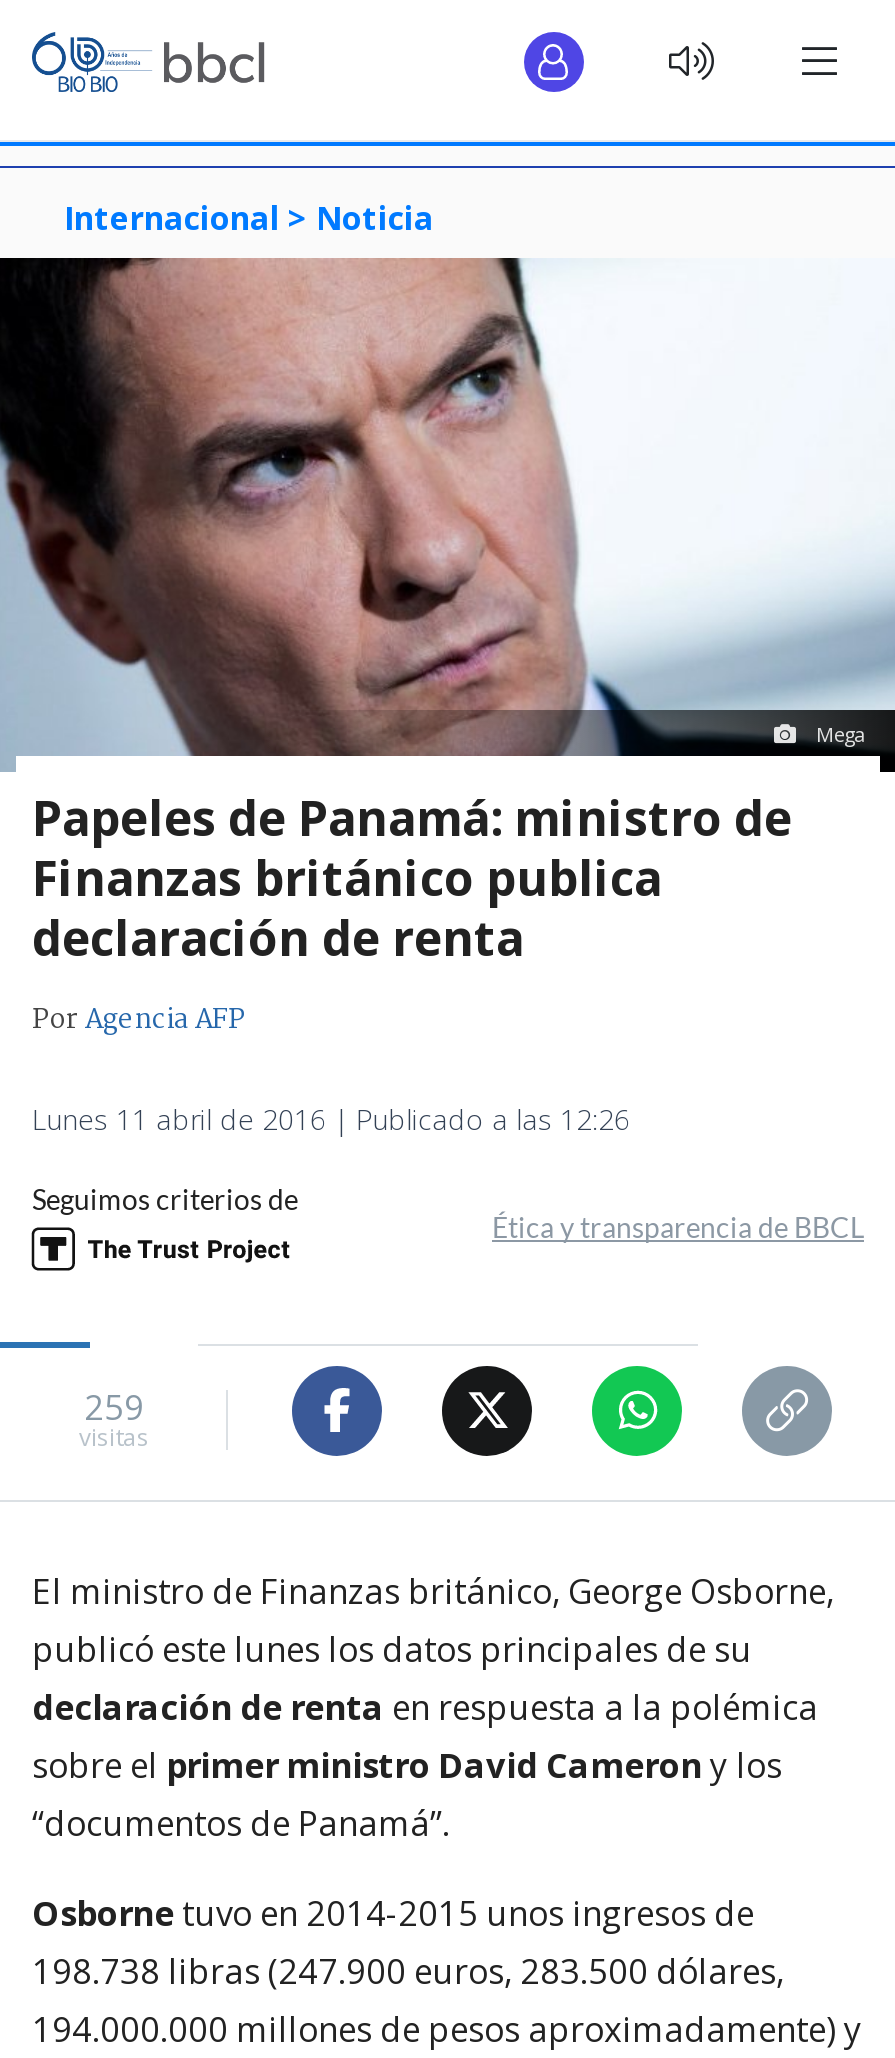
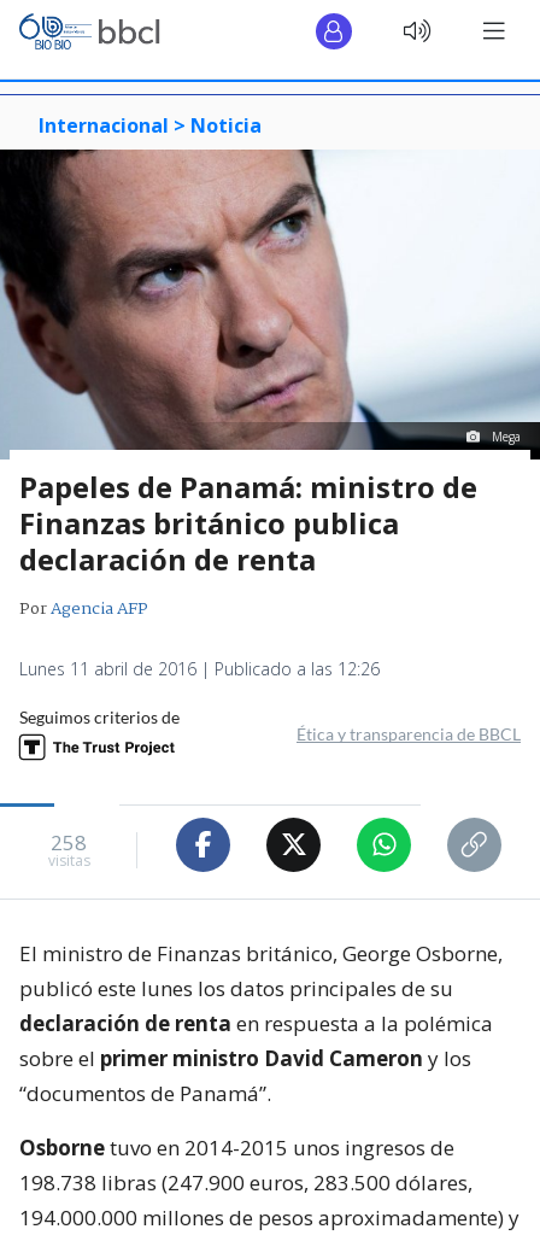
- 259
+ 258
